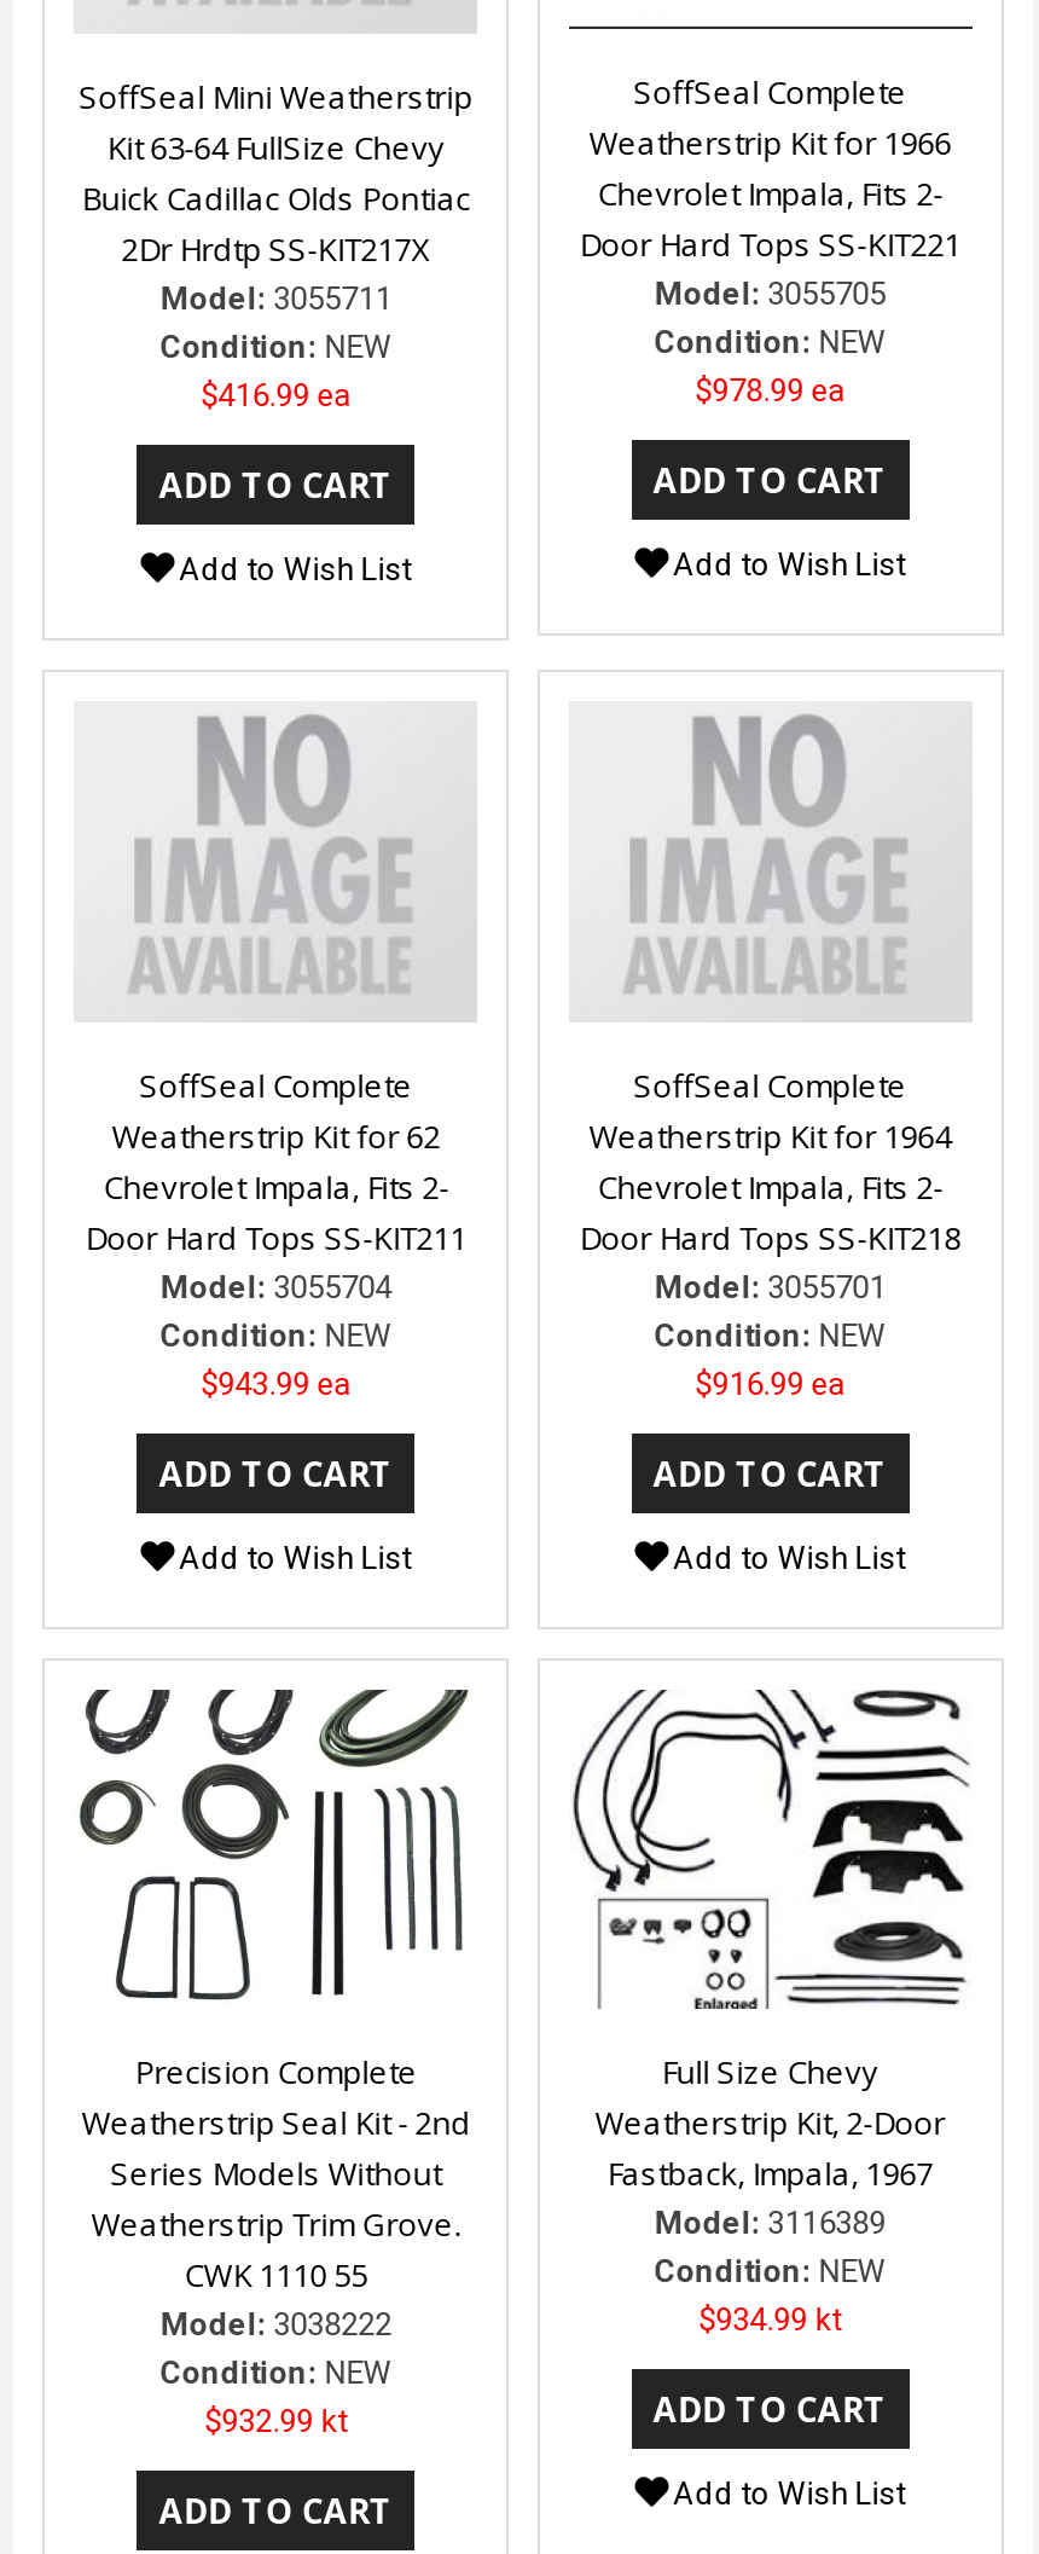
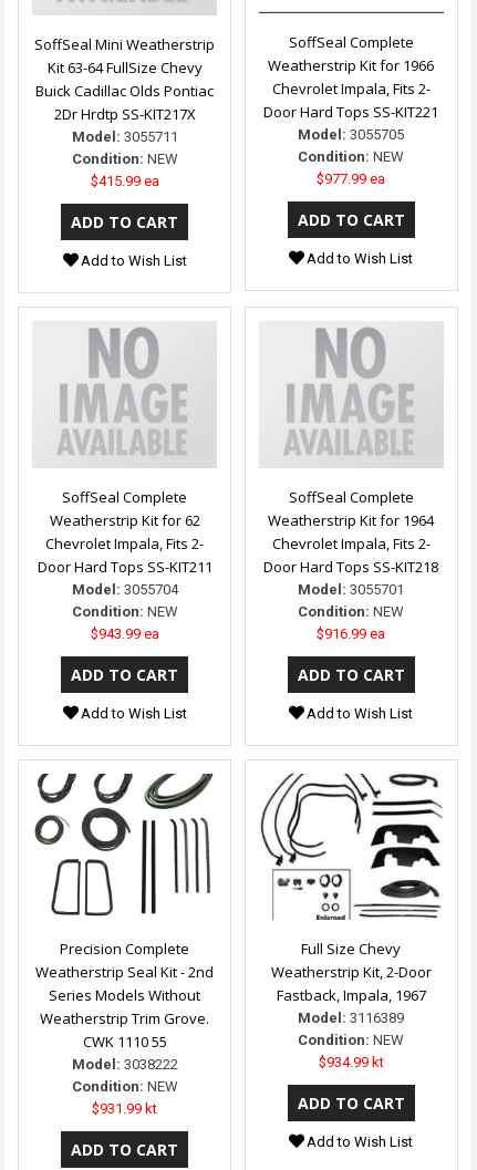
- $416.99 ea
+ $415.99 ea

- $978.99 ea
+ $977.99 ea

- $932.99 kt
+ $931.99 kt
